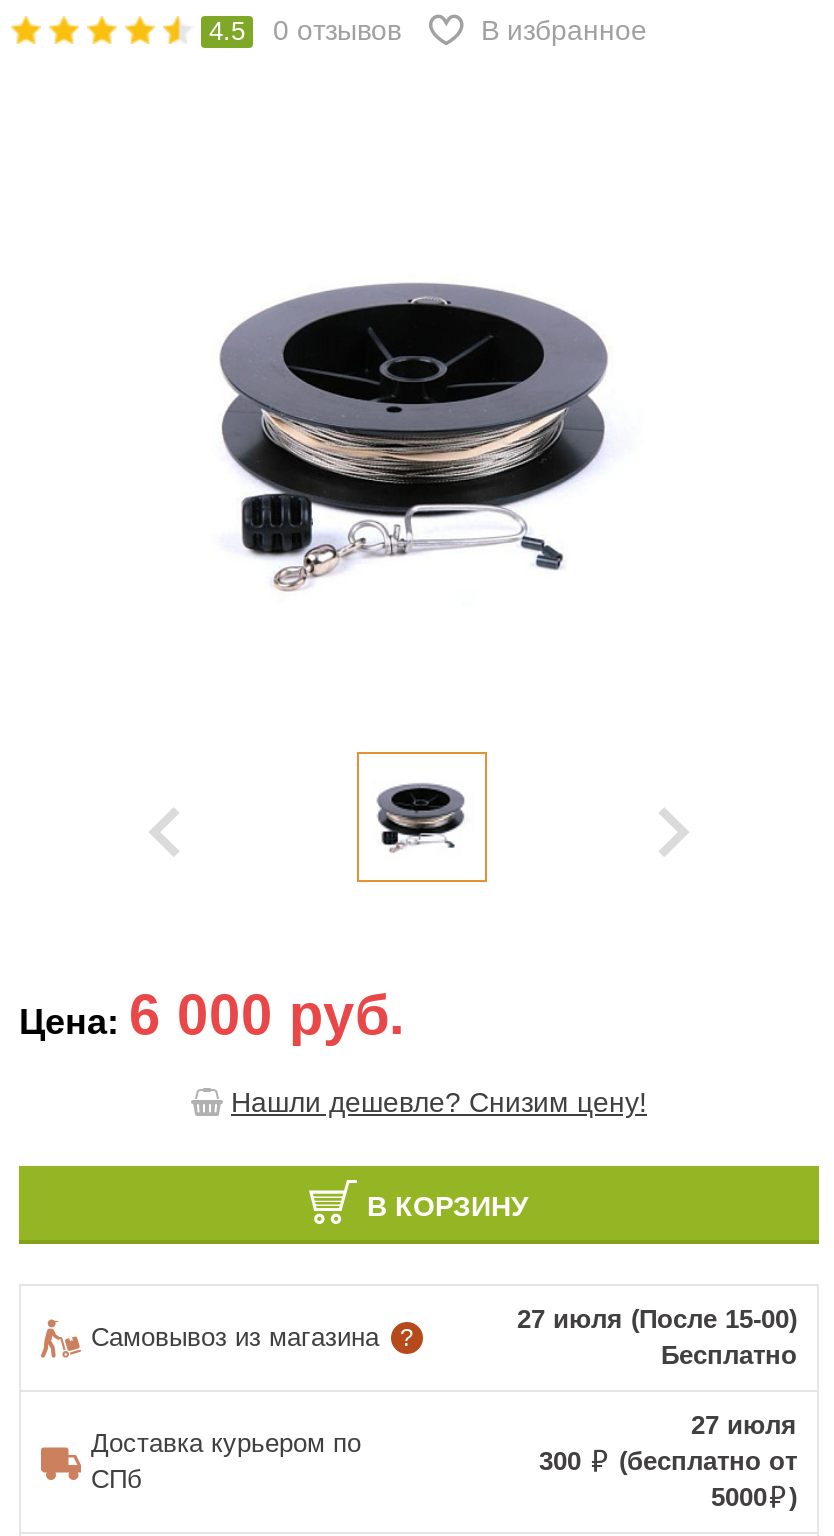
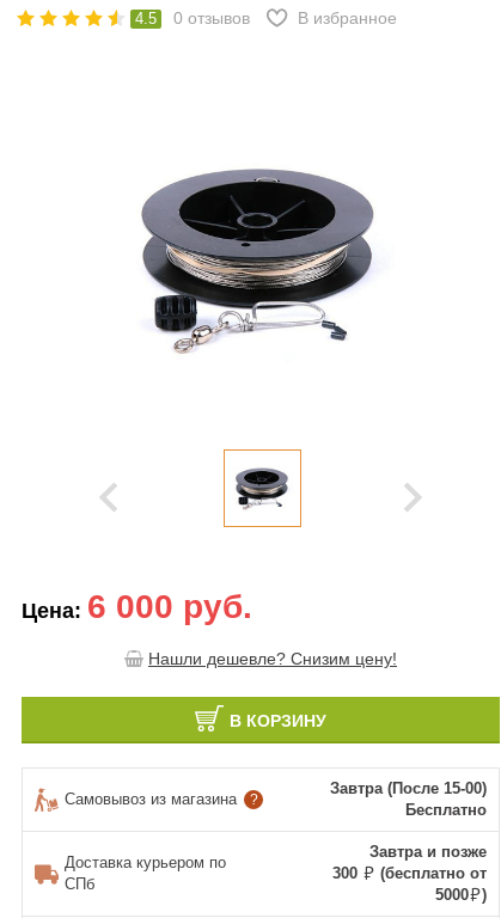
- 27 июля (После 15-00)
+ Завтра (После 15-00)

- 27 июля
+ Завтра и позже
